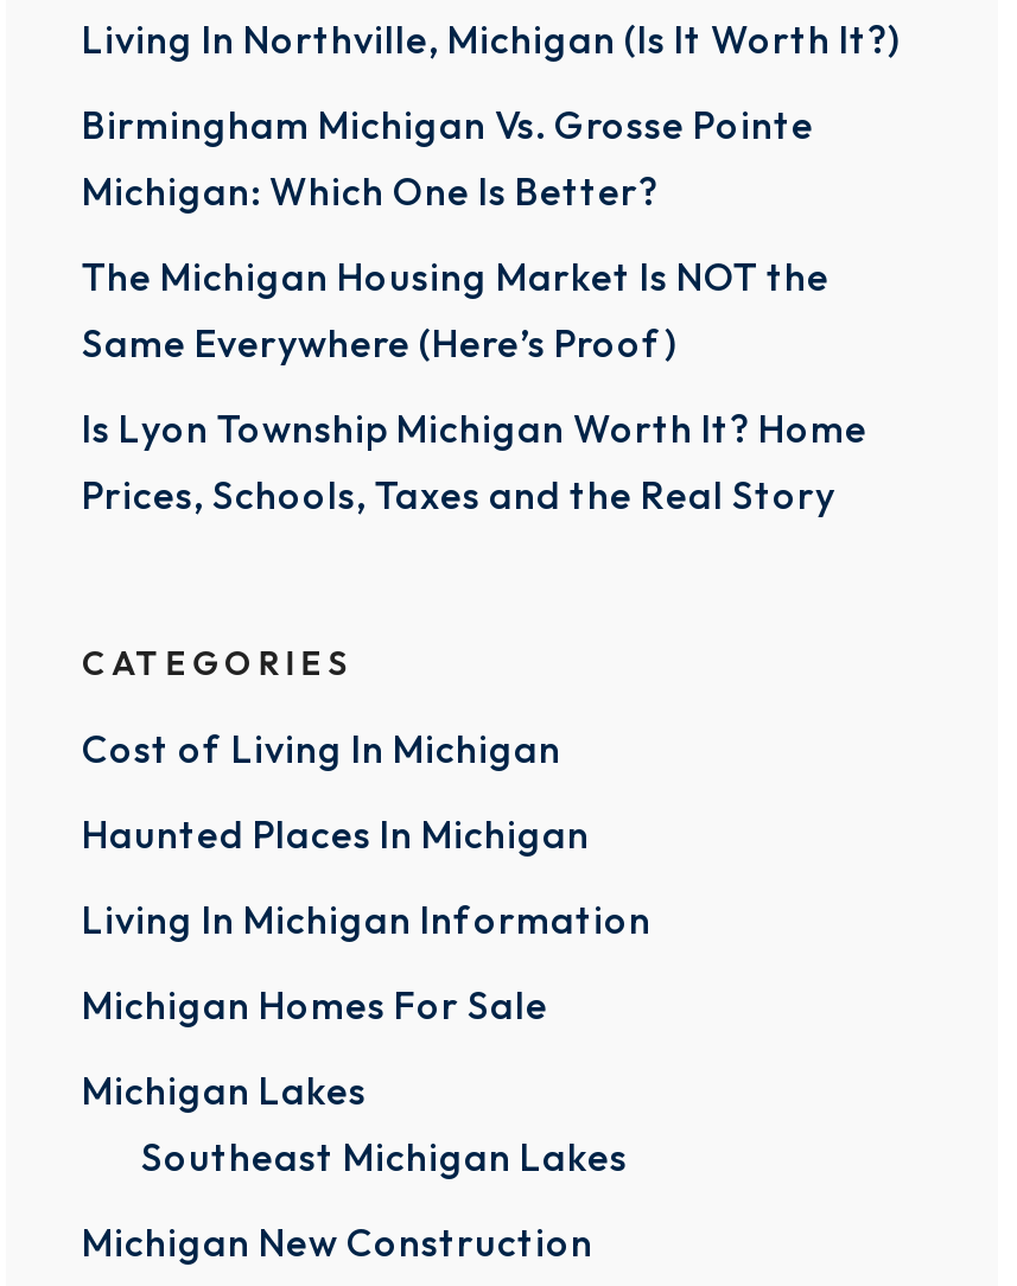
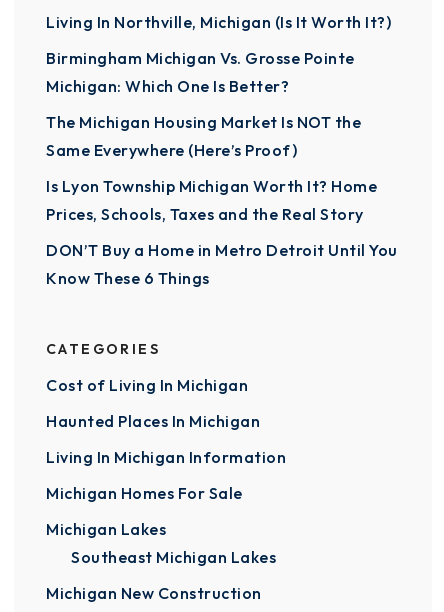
+ DON’T Buy a Home in Metro Detroit Until You
+ Know These 6 Things
